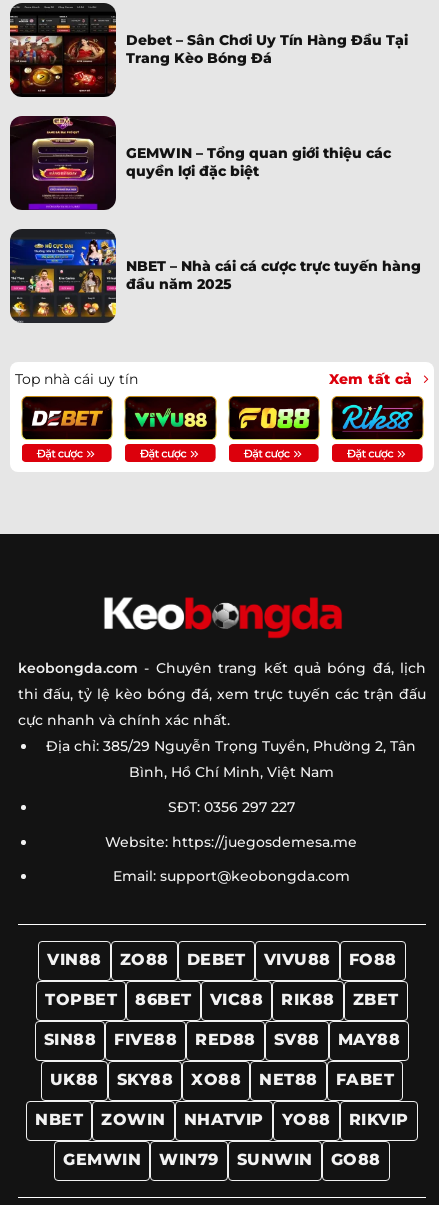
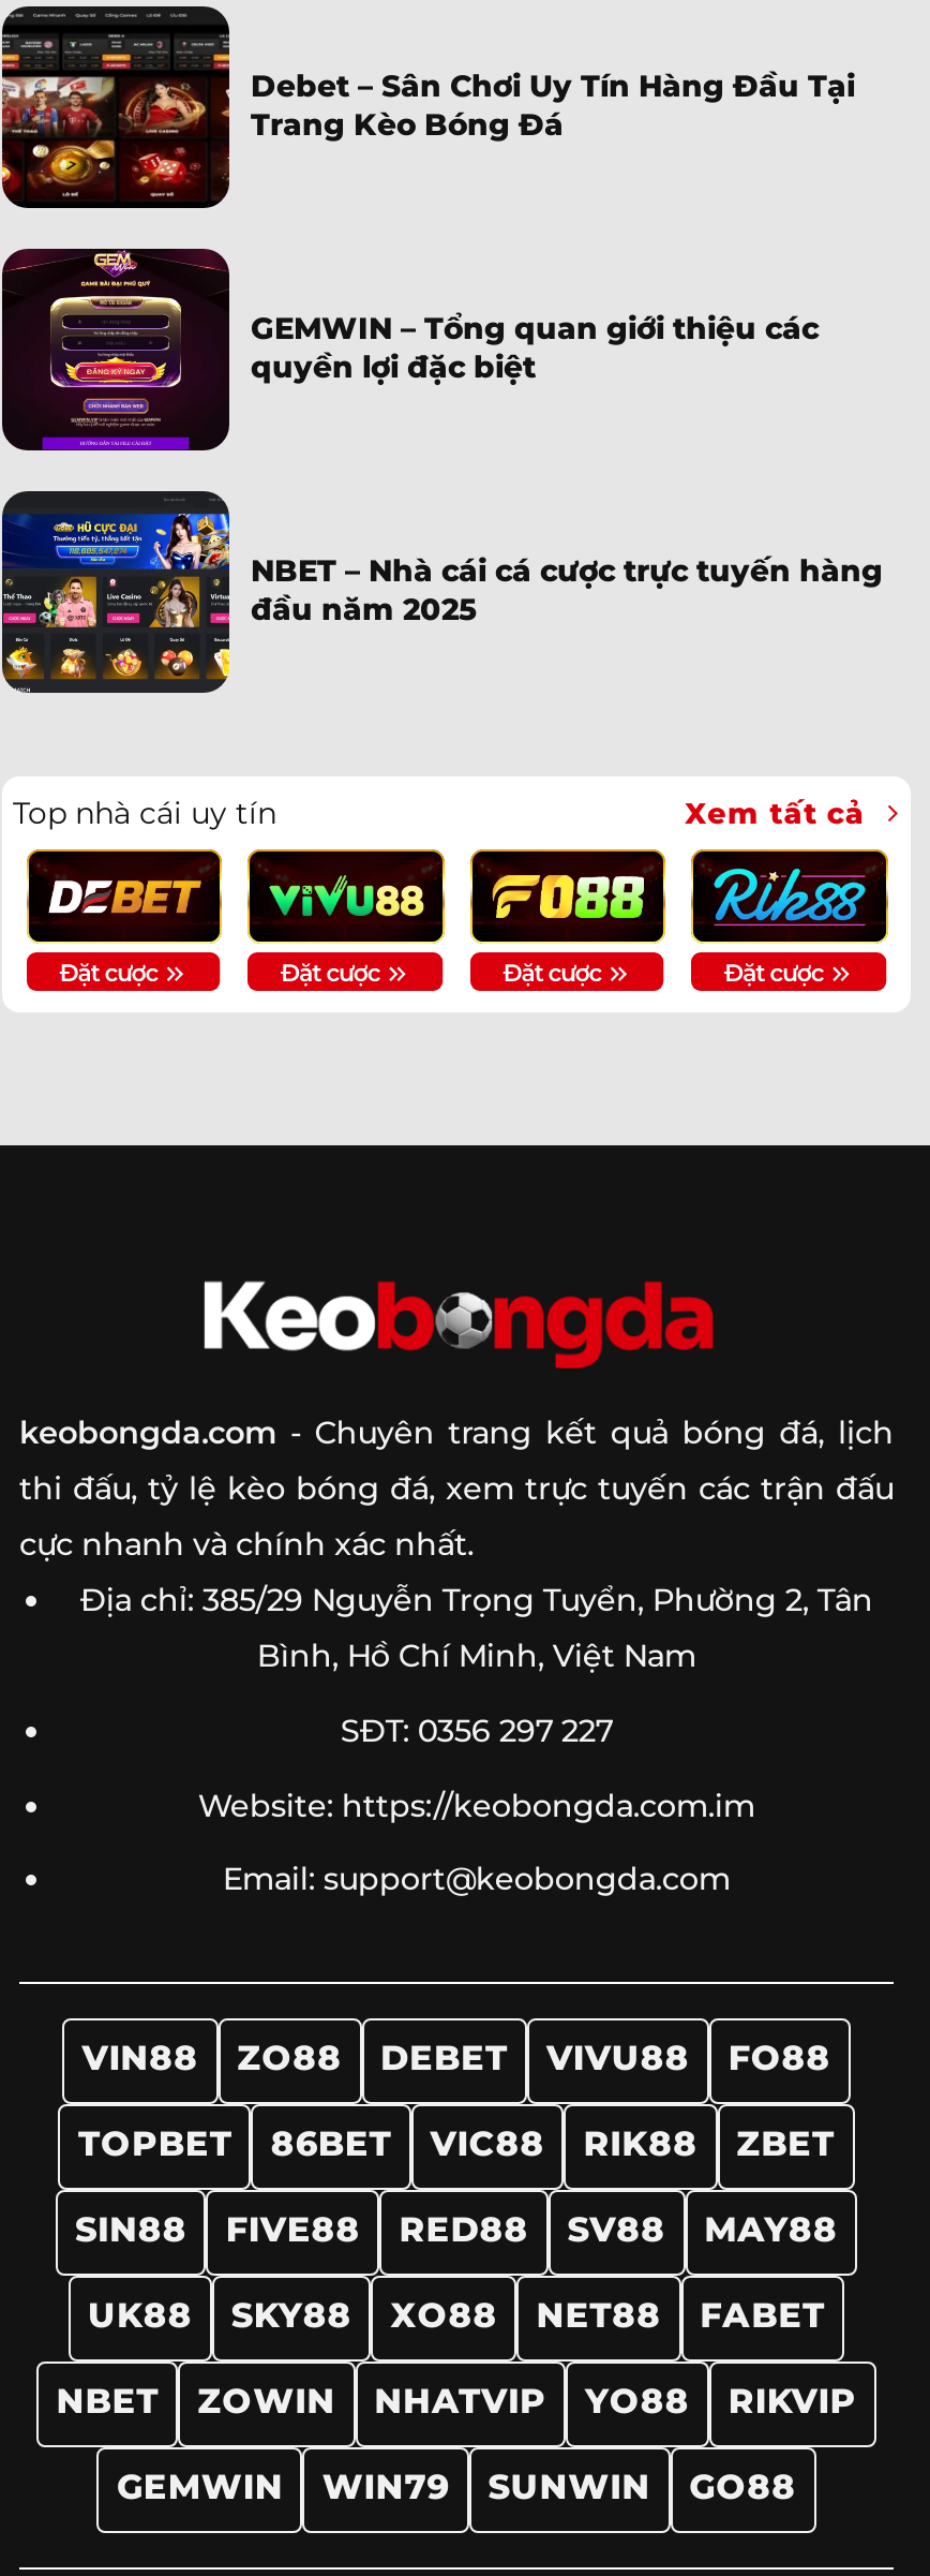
- Website: https://juegosdemesa.me
+ Website: https://keobongda.com.im
